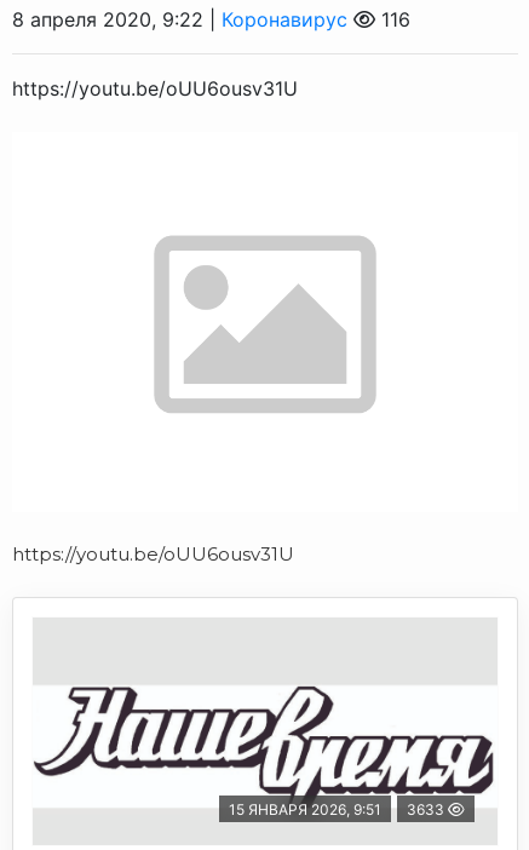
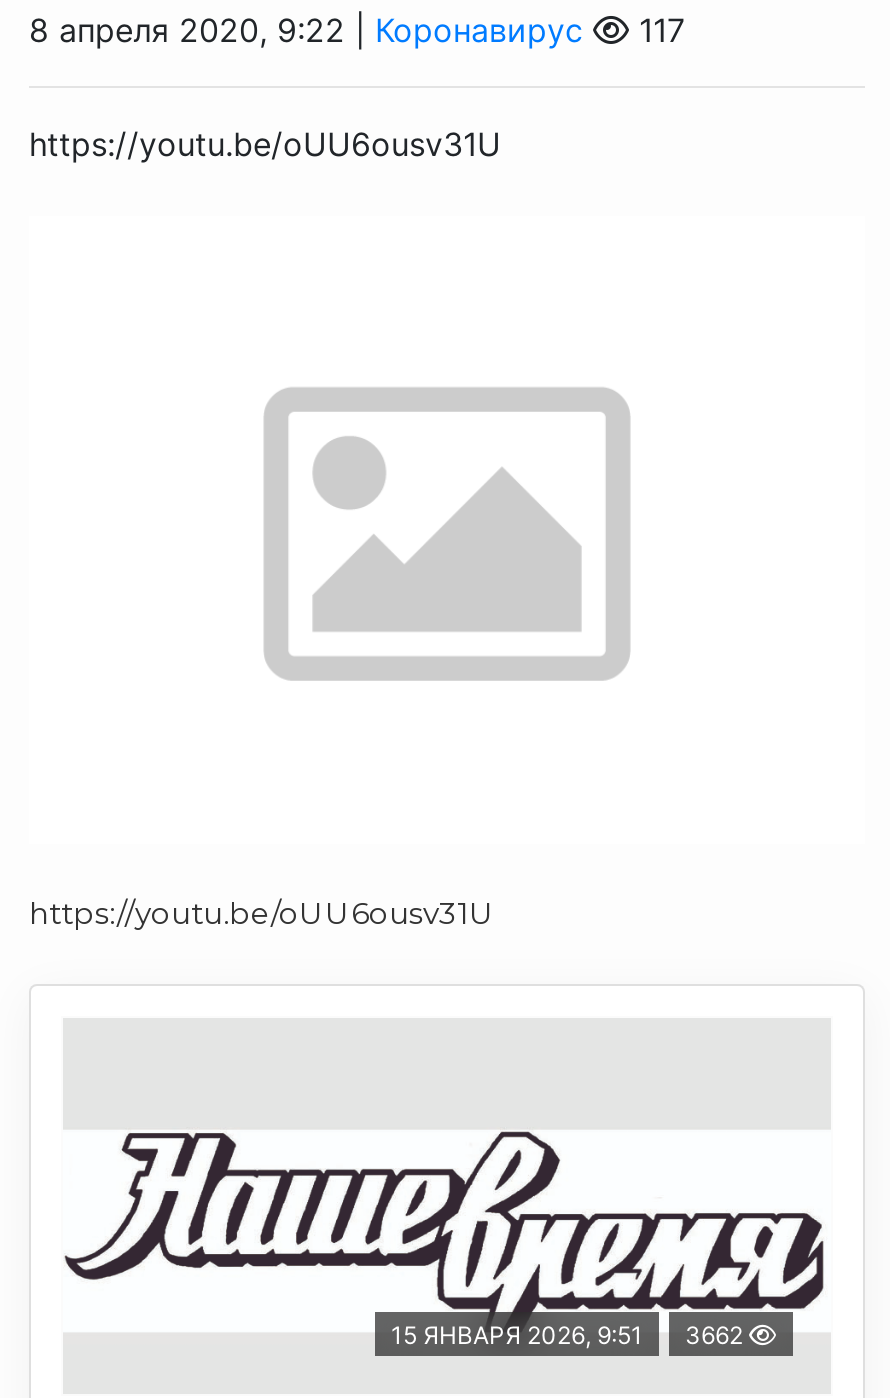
- 116
+ 117

- 15 ЯНВАРЯ 2026, 9:51 3633
+ 15 ЯНВАРЯ 2026, 9:51 3662
